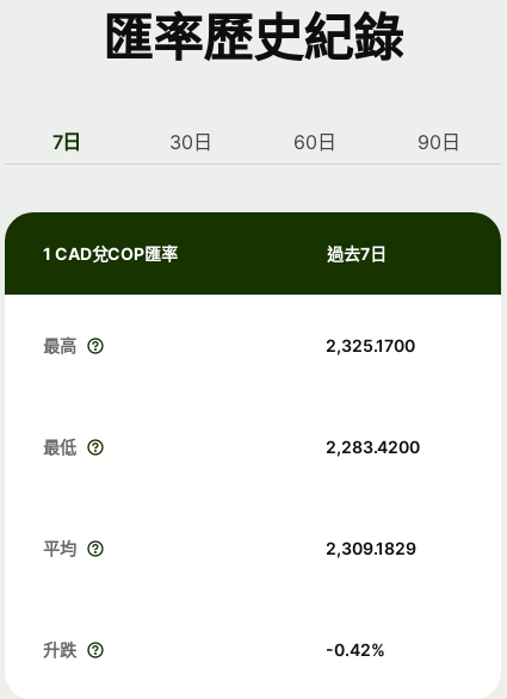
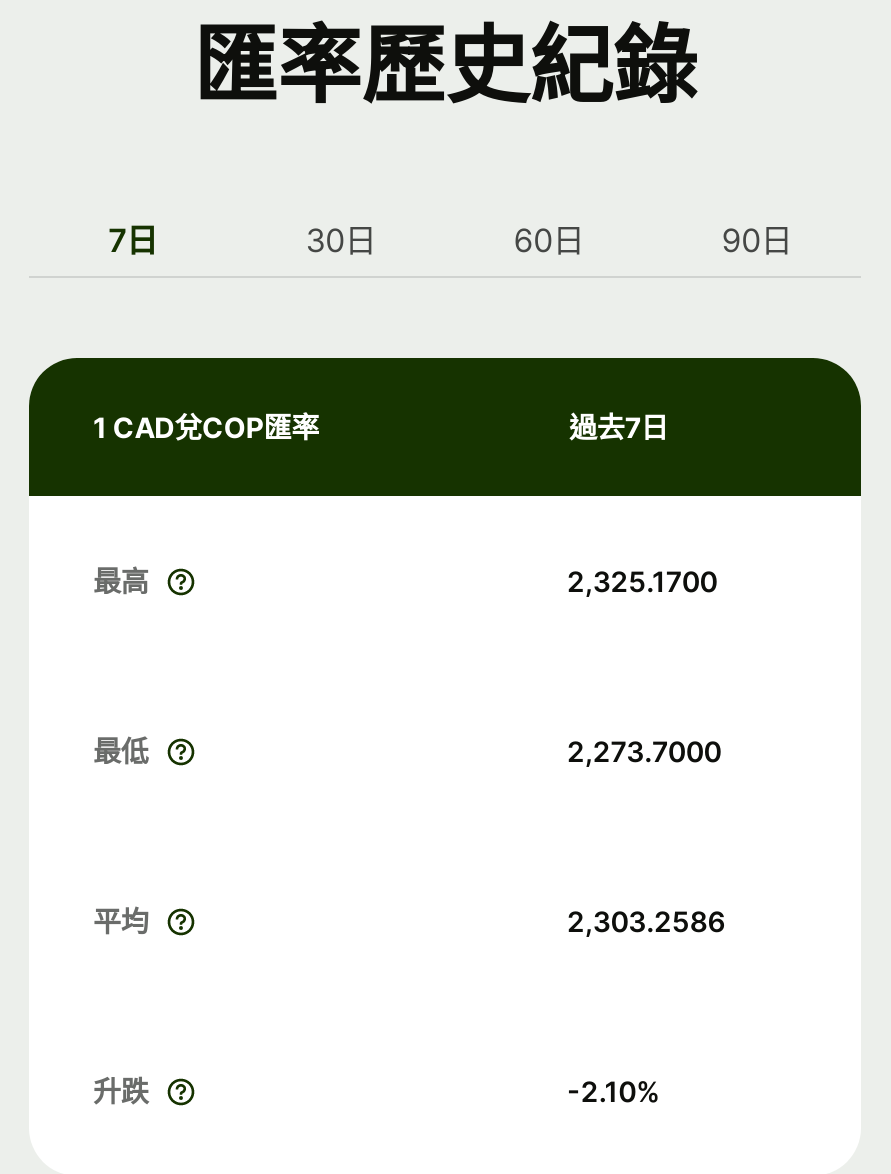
- 2,283.4200
+ 2,273.7000

- 2,309.1829
+ 2,303.2586

- -0.42%
+ -2.10%
